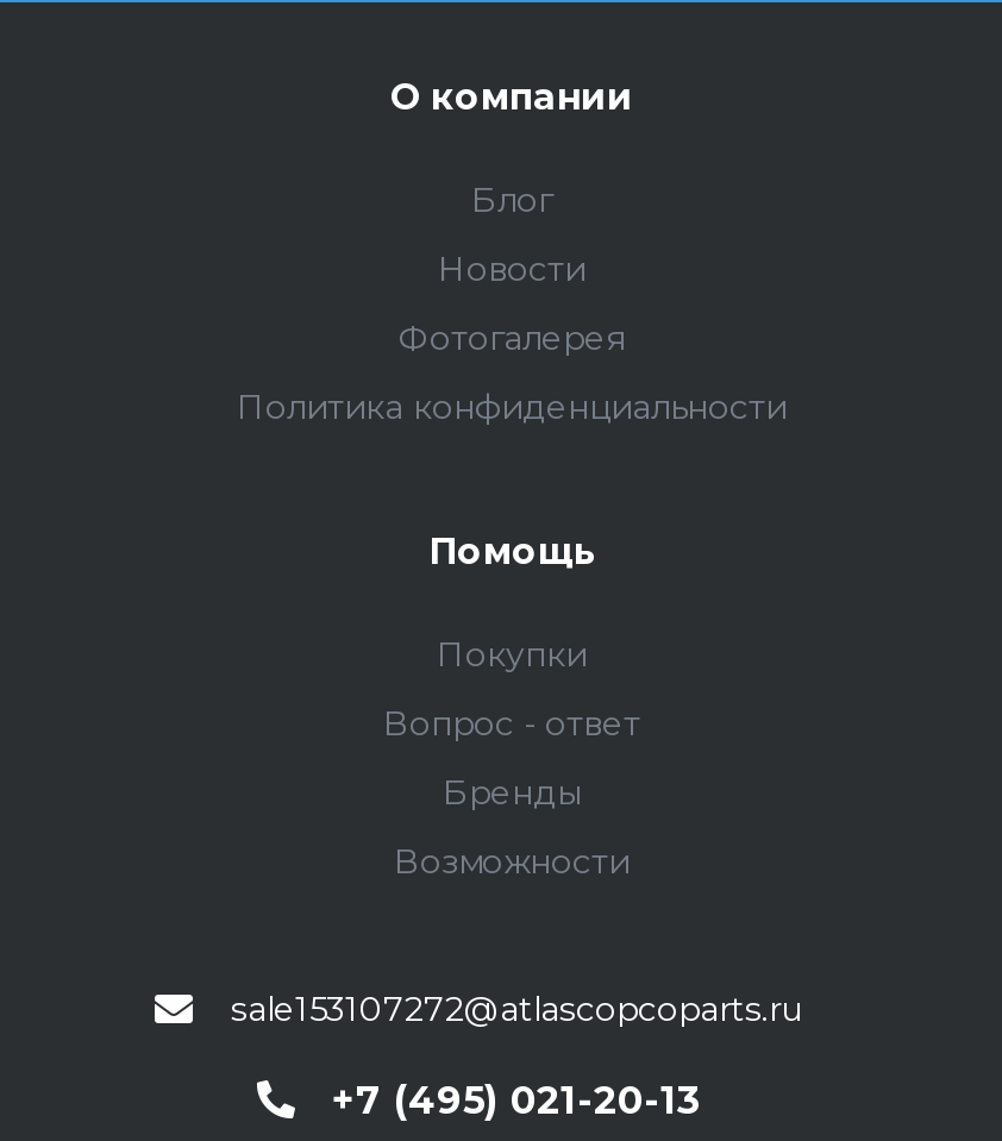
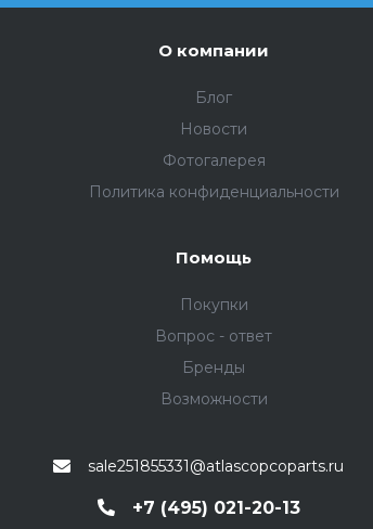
- sale153107272@atlascopcoparts.ru
+ sale251855331@atlascopcoparts.ru
